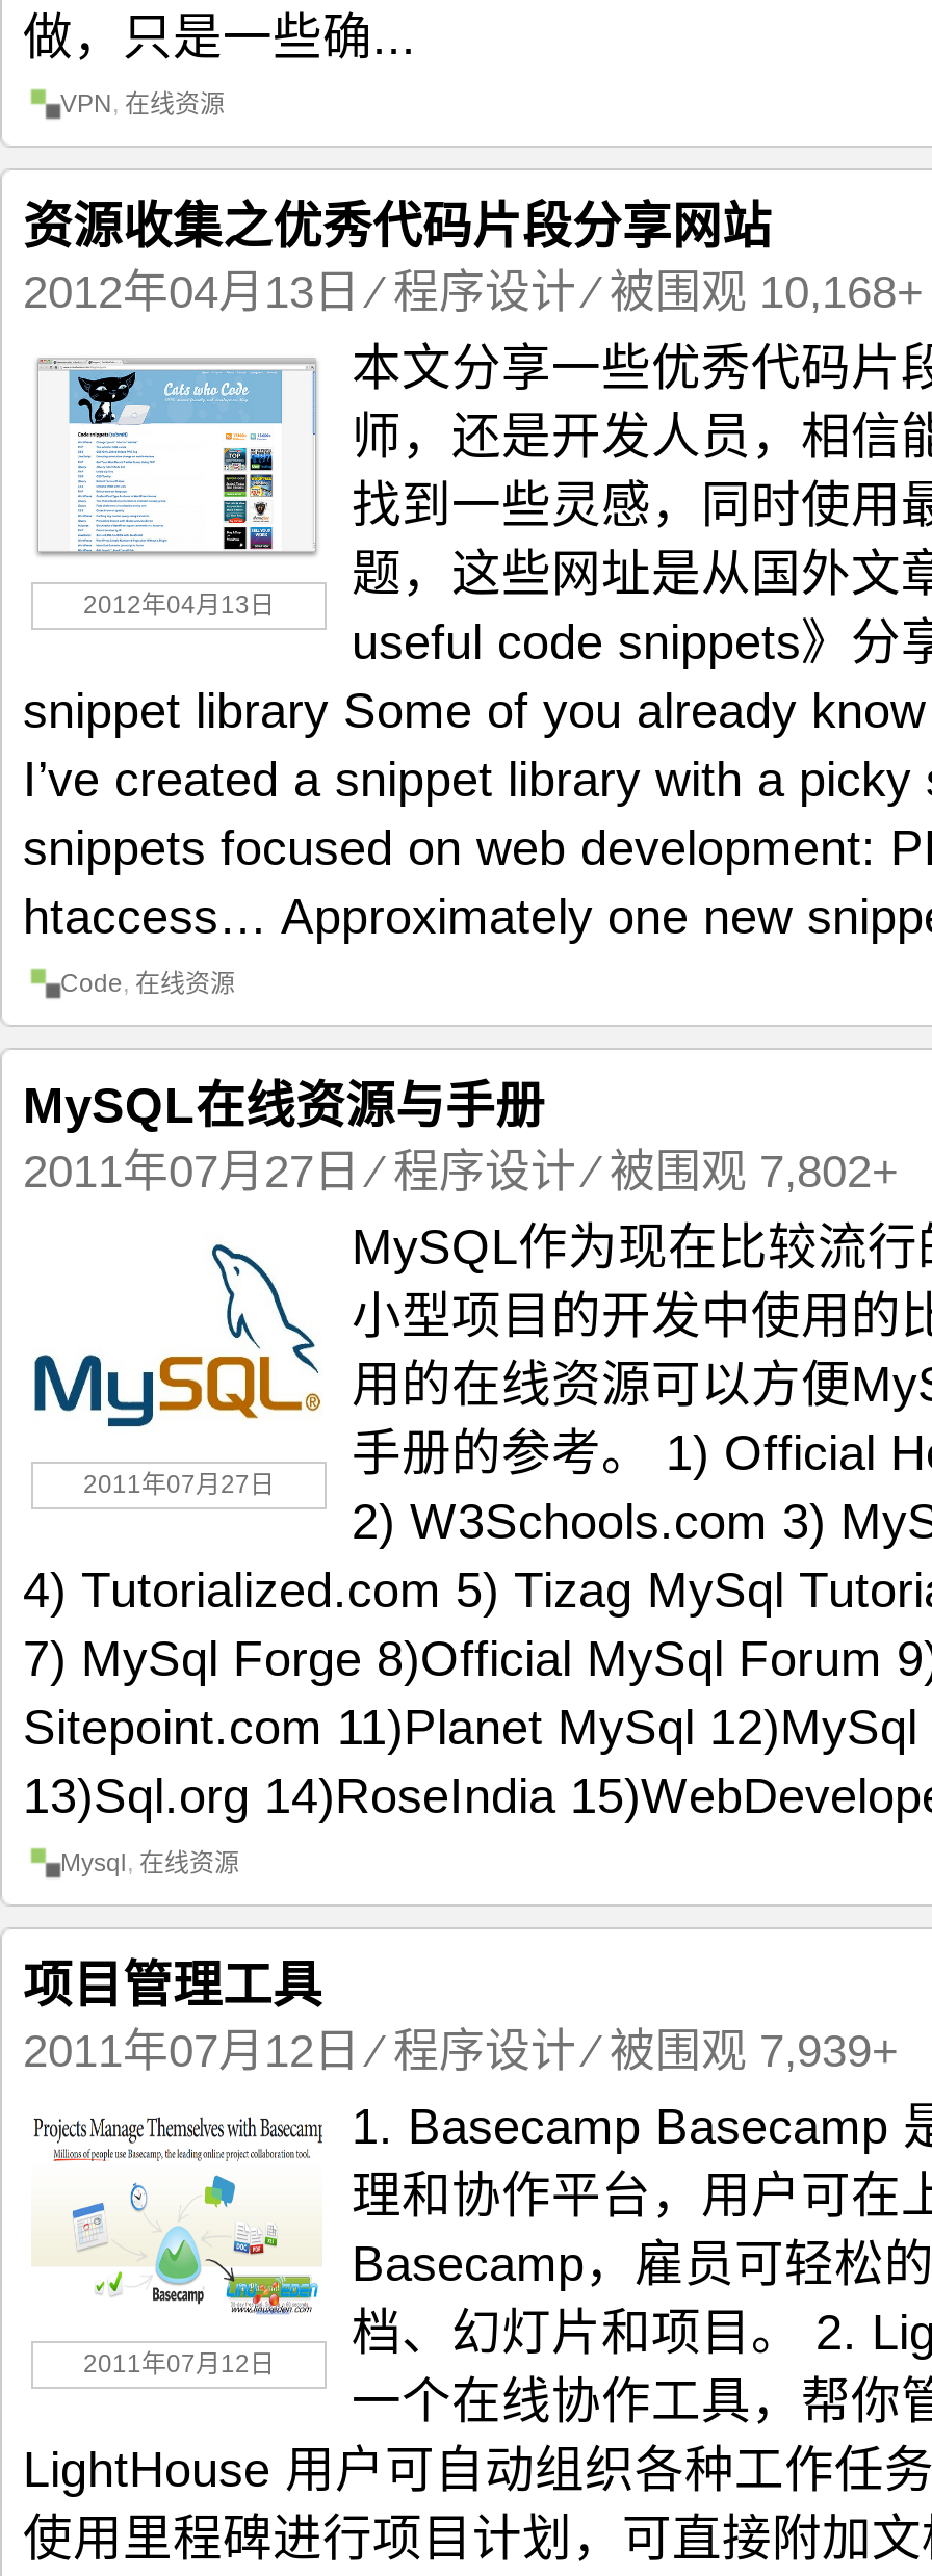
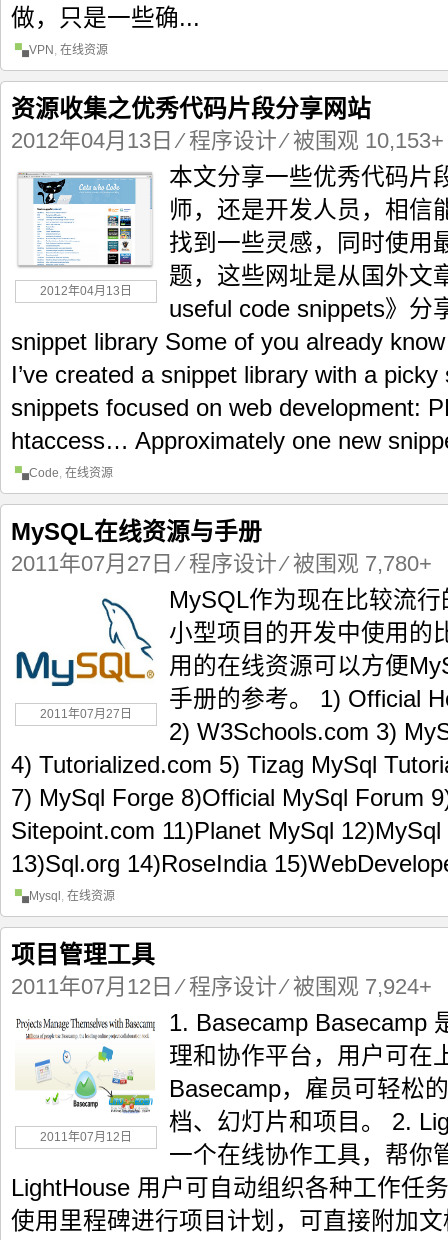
- 2012年04月13日 ⁄程序设计⁄ 被围观 10,168+
+ 2012年04月13日 ⁄程序设计⁄ 被围观 10,153+

- 2011年07月27日 ⁄程序设计⁄ 被围观 7,802+
+ 2011年07月27日 ⁄程序设计⁄ 被围观 7,780+

- 2011年07月12日 ⁄程序设计⁄ 被围观 7,939+
+ 2011年07月12日 ⁄程序设计⁄ 被围观 7,924+
